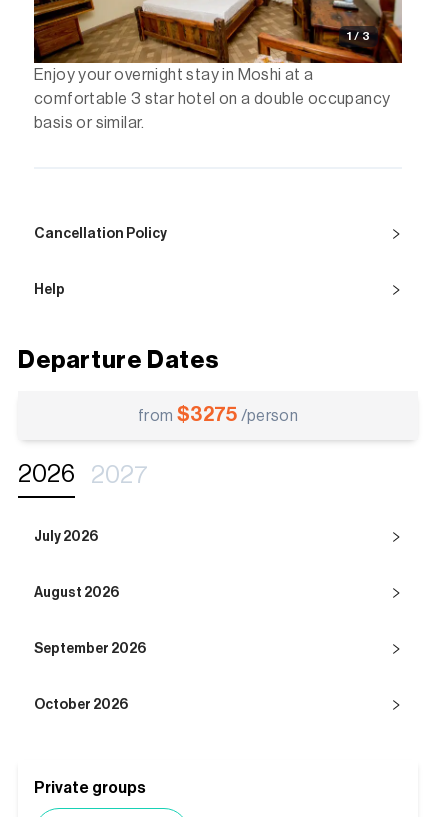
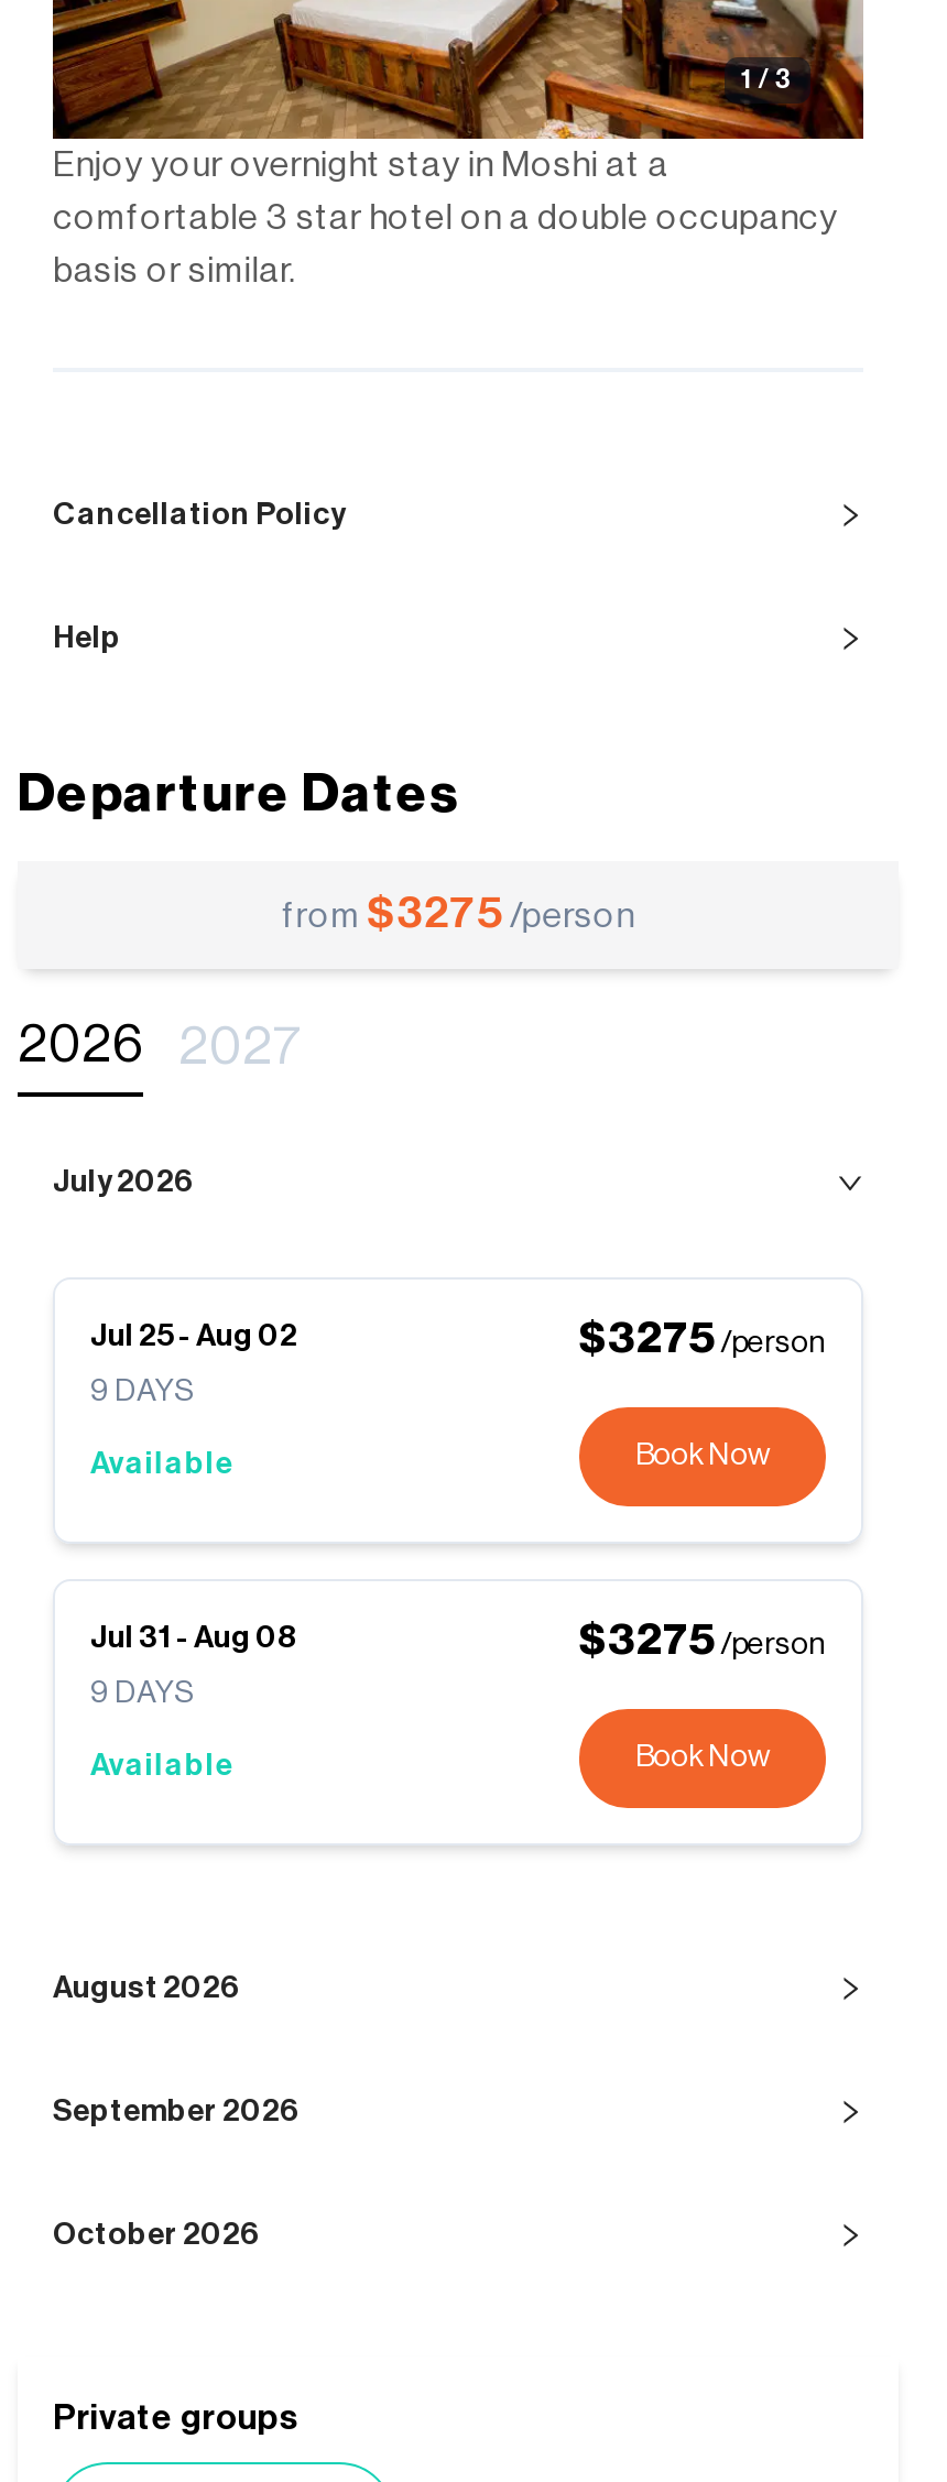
+ Jul 25 - Aug 02
+ 9 DAYS
+ Available

+ Jul 31 - Aug 08
+ 9 DAYS
+ Available

+ $3275/person
+ Book Now

+ $3275/person
+ Book Now
